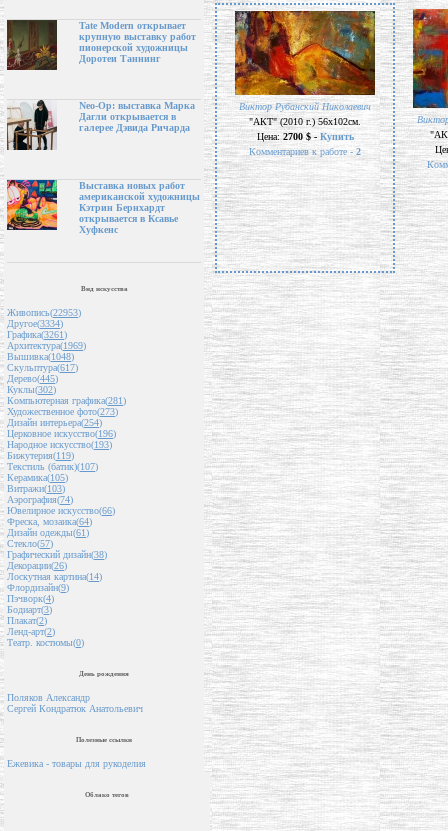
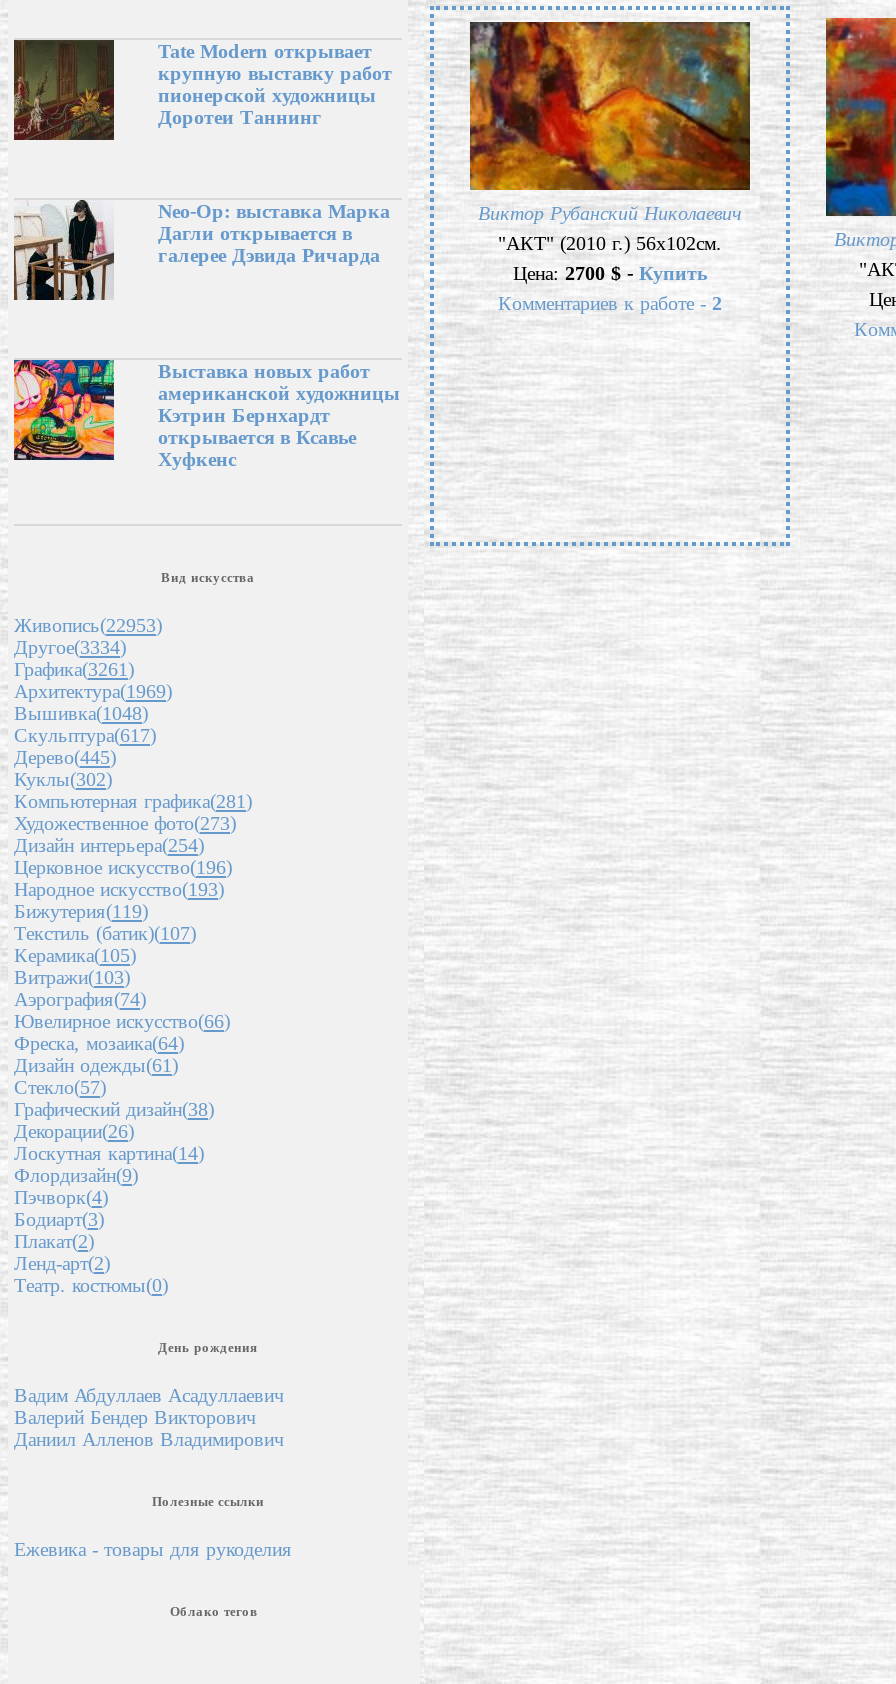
- Поляков Александр
- Сергей Кондратюк Анатольевич
+ Вадим Абдуллаев Асадуллаевич
+ Валерий Бендер Викторович
+ Даниил Алленов Владимирович
